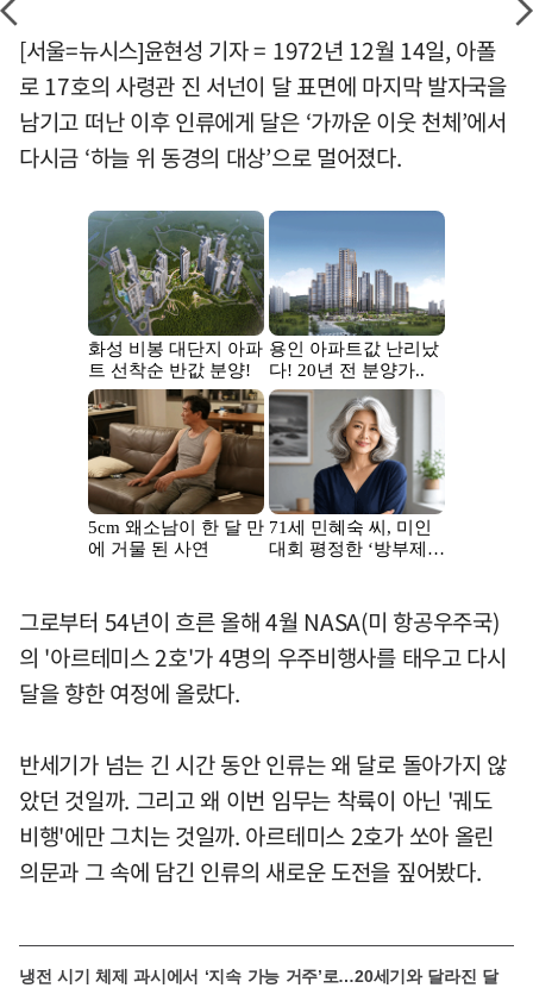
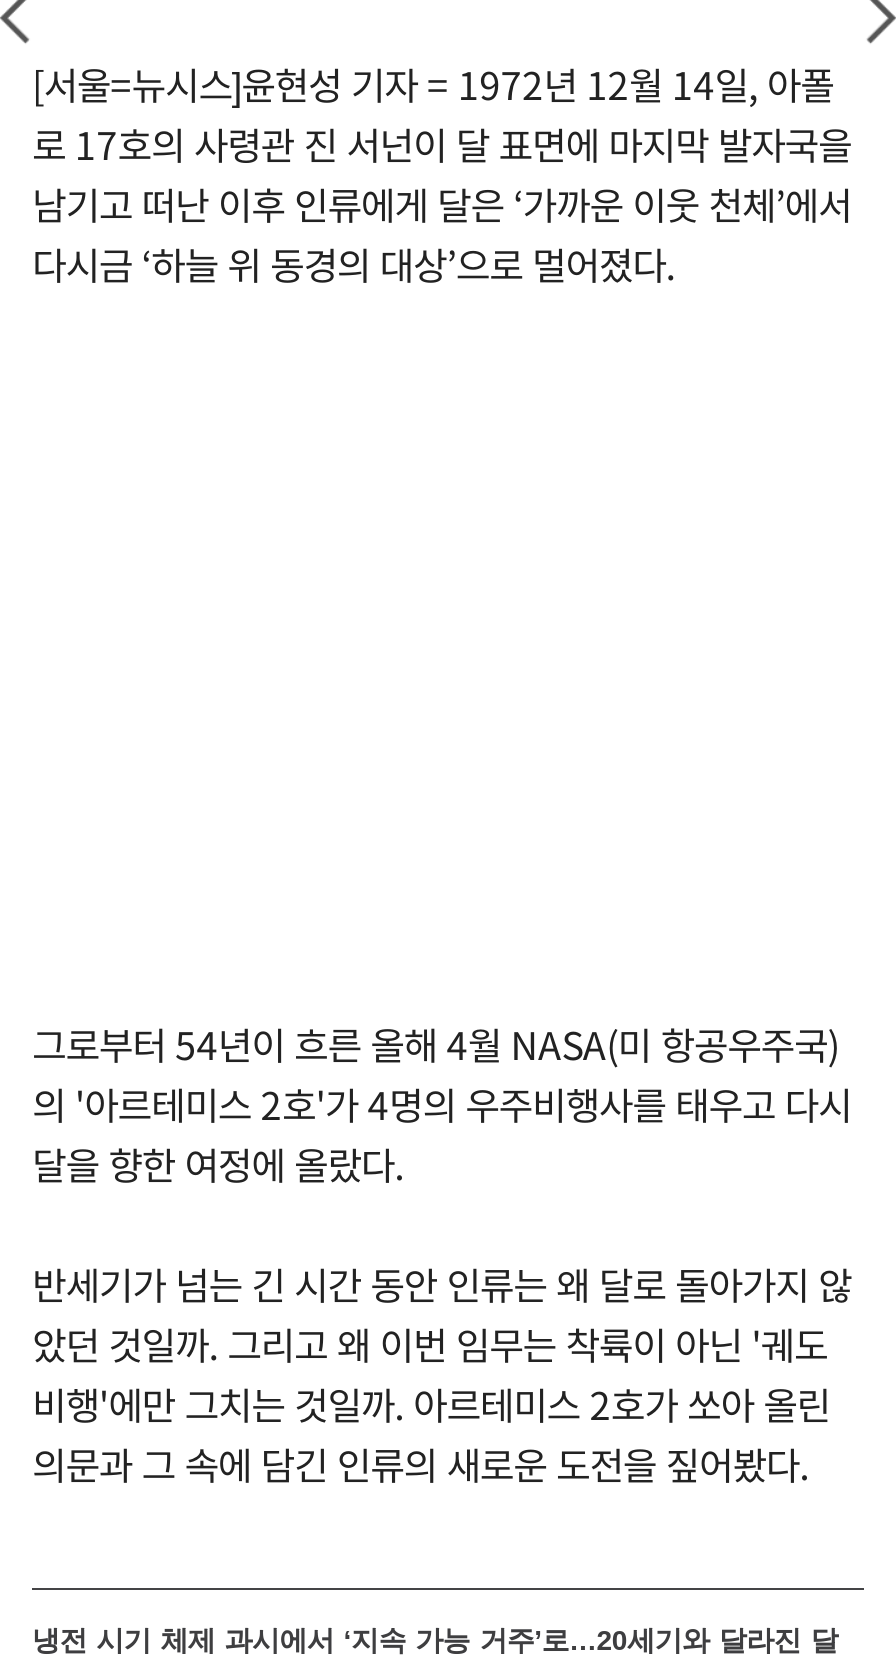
- [image]

- [image]
